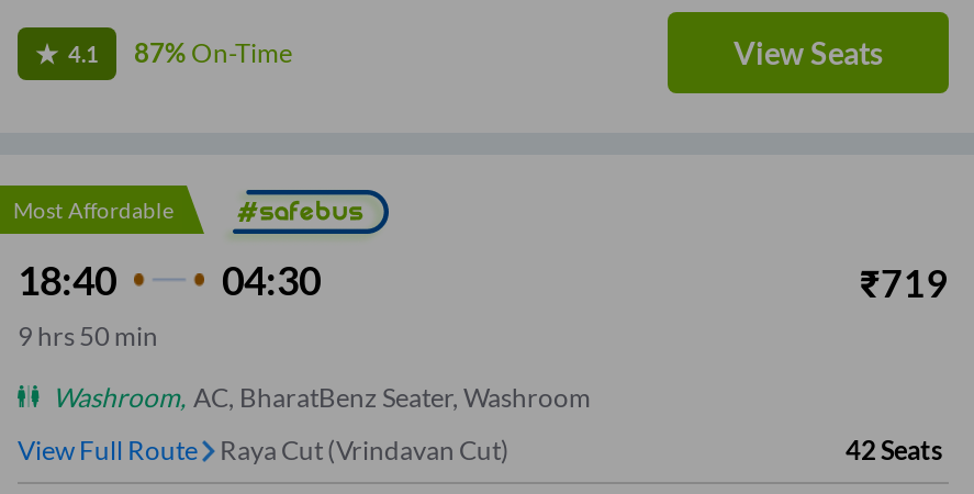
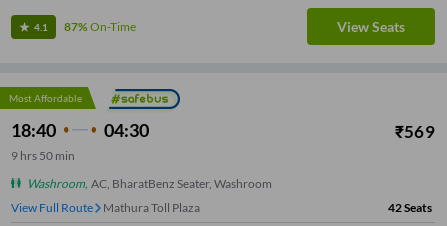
- ₹719
+ ₹569

- View Full Route Raya Cut (Vrindavan Cut)
+ View Full Route Mathura Toll Plaza
